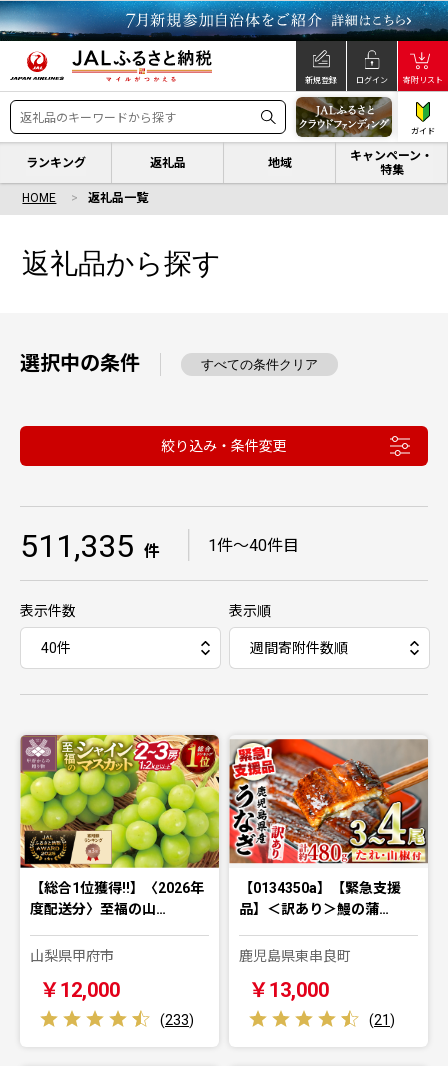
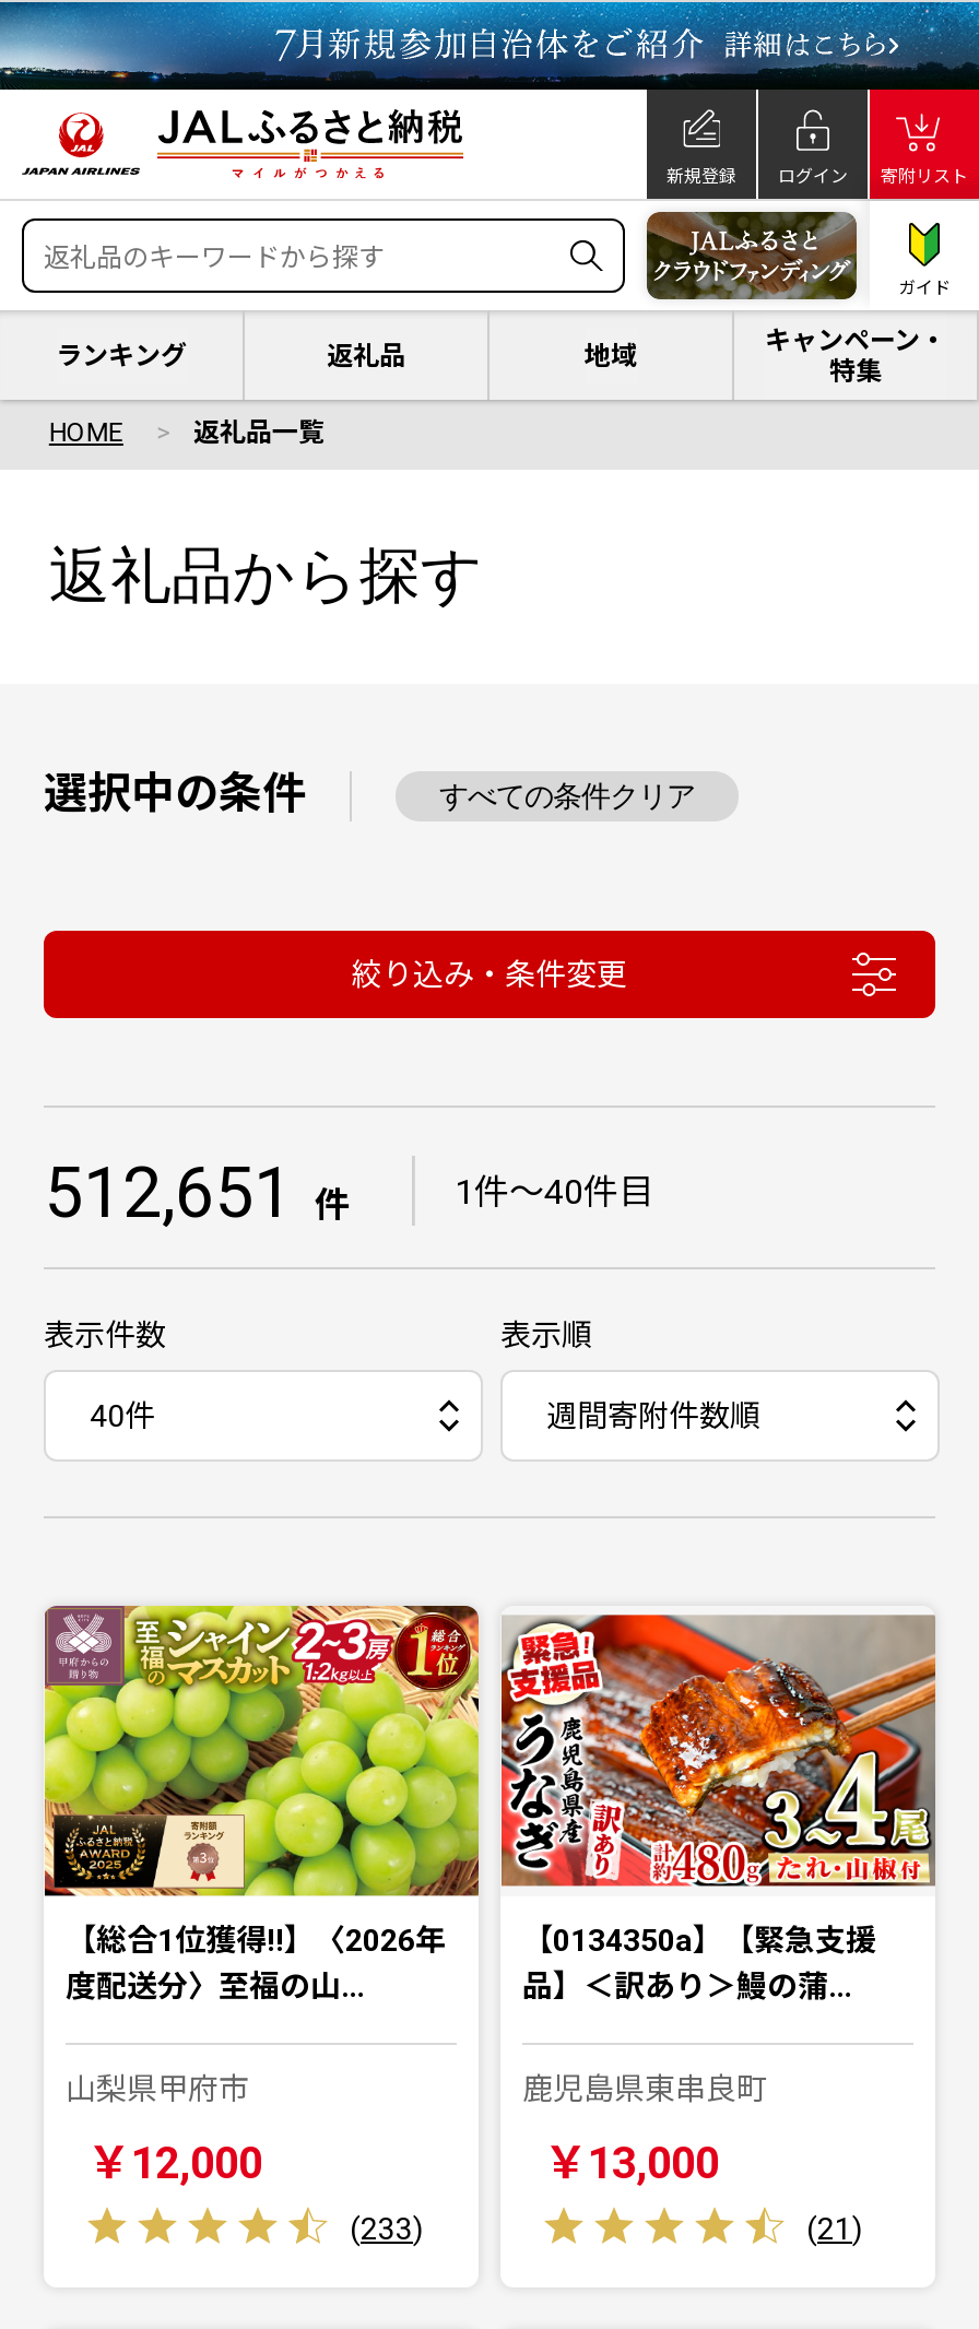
- 511,335 件 ｜ 1件〜40件目
+ 512,651 件 ｜ 1件〜40件目
